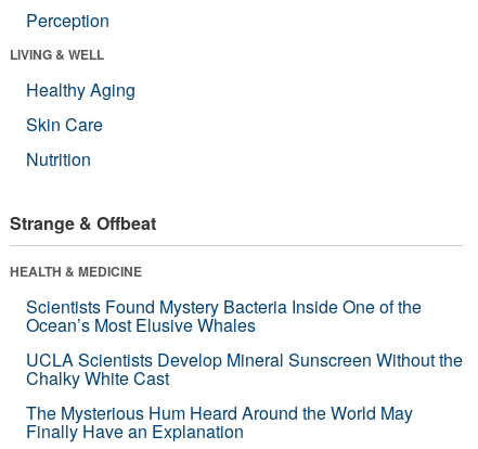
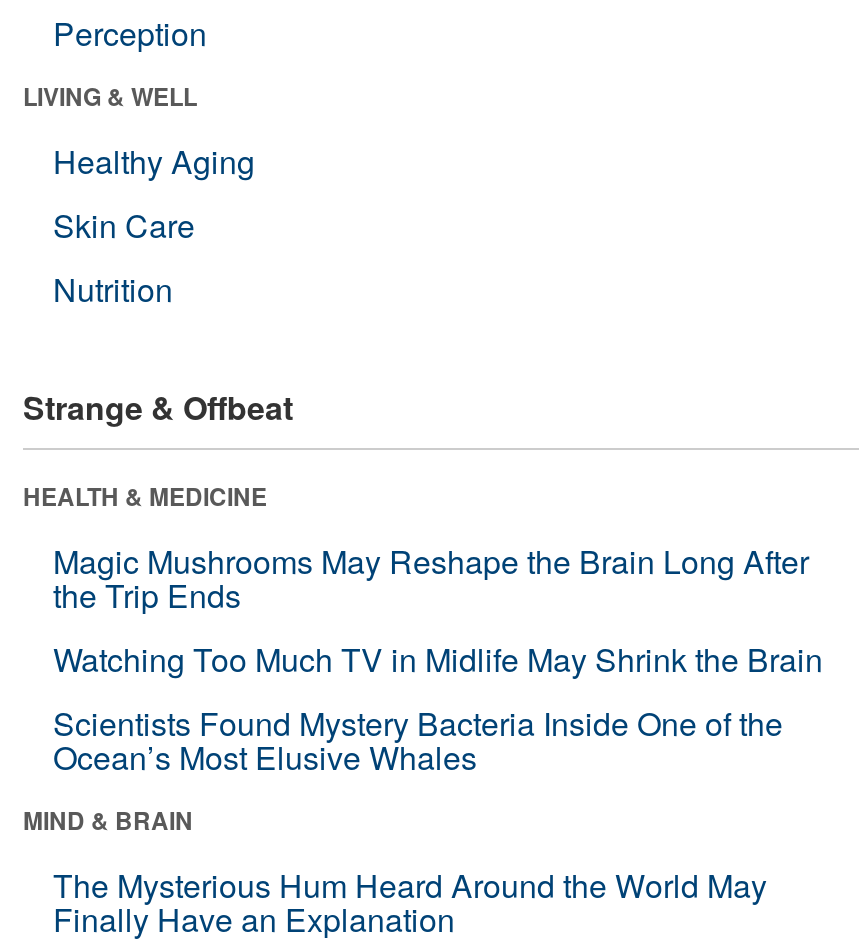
+ Magic Mushrooms May Reshape the Brain Long After
+ the Trip Ends
+ Watching Too Much TV in Midlife May Shrink the Brain

moved down: Scientists Found Mystery Bacteria Inside One of the | Ocean’s Most Elusive Whales

- UCLA Scientists Develop Mineral Sunscreen Without the
- Chalky White Cast
+ MIND & BRAIN
